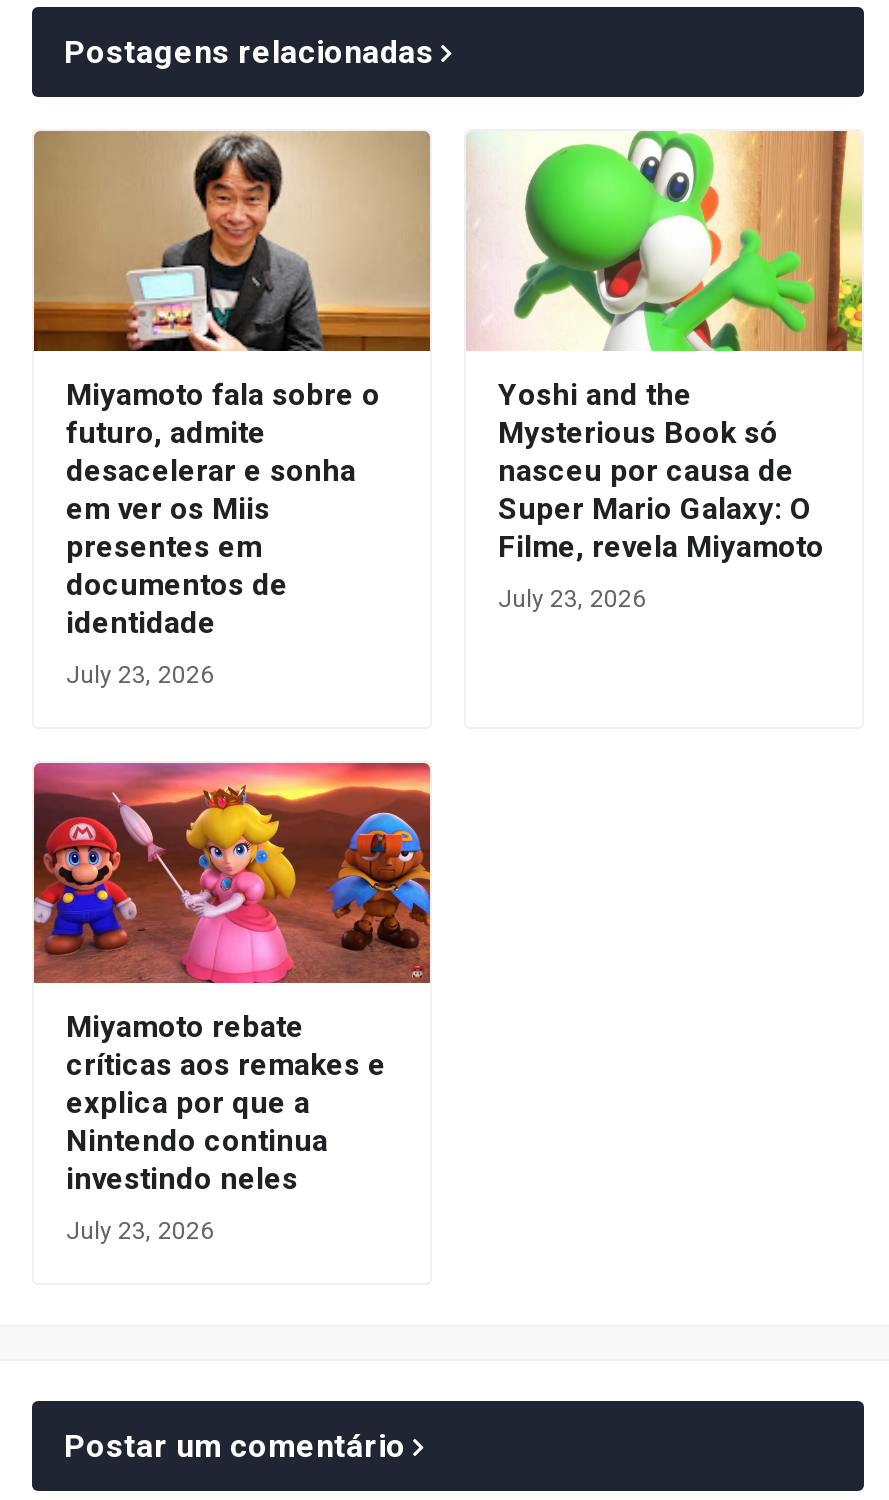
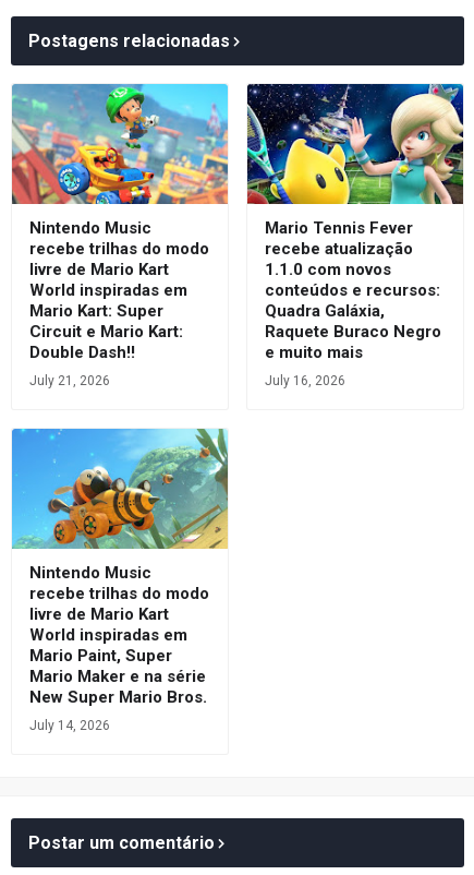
- [image]
- Miyamoto fala sobre o
- futuro, admite
- desacelerar e sonha
- em ver os Miis
- presentes em
- documentos de
- identidade
+ [image]
+ Nintendo Music
+ recebe trilhas do modo
+ livre de Mario Kart
+ World inspiradas em
+ Mario Kart: Super
+ Circuit e Mario Kart:
+ Double Dash!!

- [image]
- Yoshi and the
- Mysterious Book só
- nasceu por causa de
- Super Mario Galaxy: O
- Filme, revela Miyamoto
+ [image]
+ Mario Tennis Fever
+ recebe atualização
+ 1.1.0 com novos
+ conteúdos e recursos:
+ Quadra Galáxia,
+ Raquete Buraco Negro
+ e muito mais

- July 23, 2026
+ July 16, 2026

- July 23, 2026
+ July 21, 2026

- [image]
- Miyamoto rebate
- críticas aos remakes e
- explica por que a
- Nintendo continua
- investindo neles
+ [image]
+ Nintendo Music
+ recebe trilhas do modo
+ livre de Mario Kart
+ World inspiradas em
+ Mario Paint, Super
+ Mario Maker e na série
+ New Super Mario Bros.

- July 23, 2026
+ July 14, 2026
